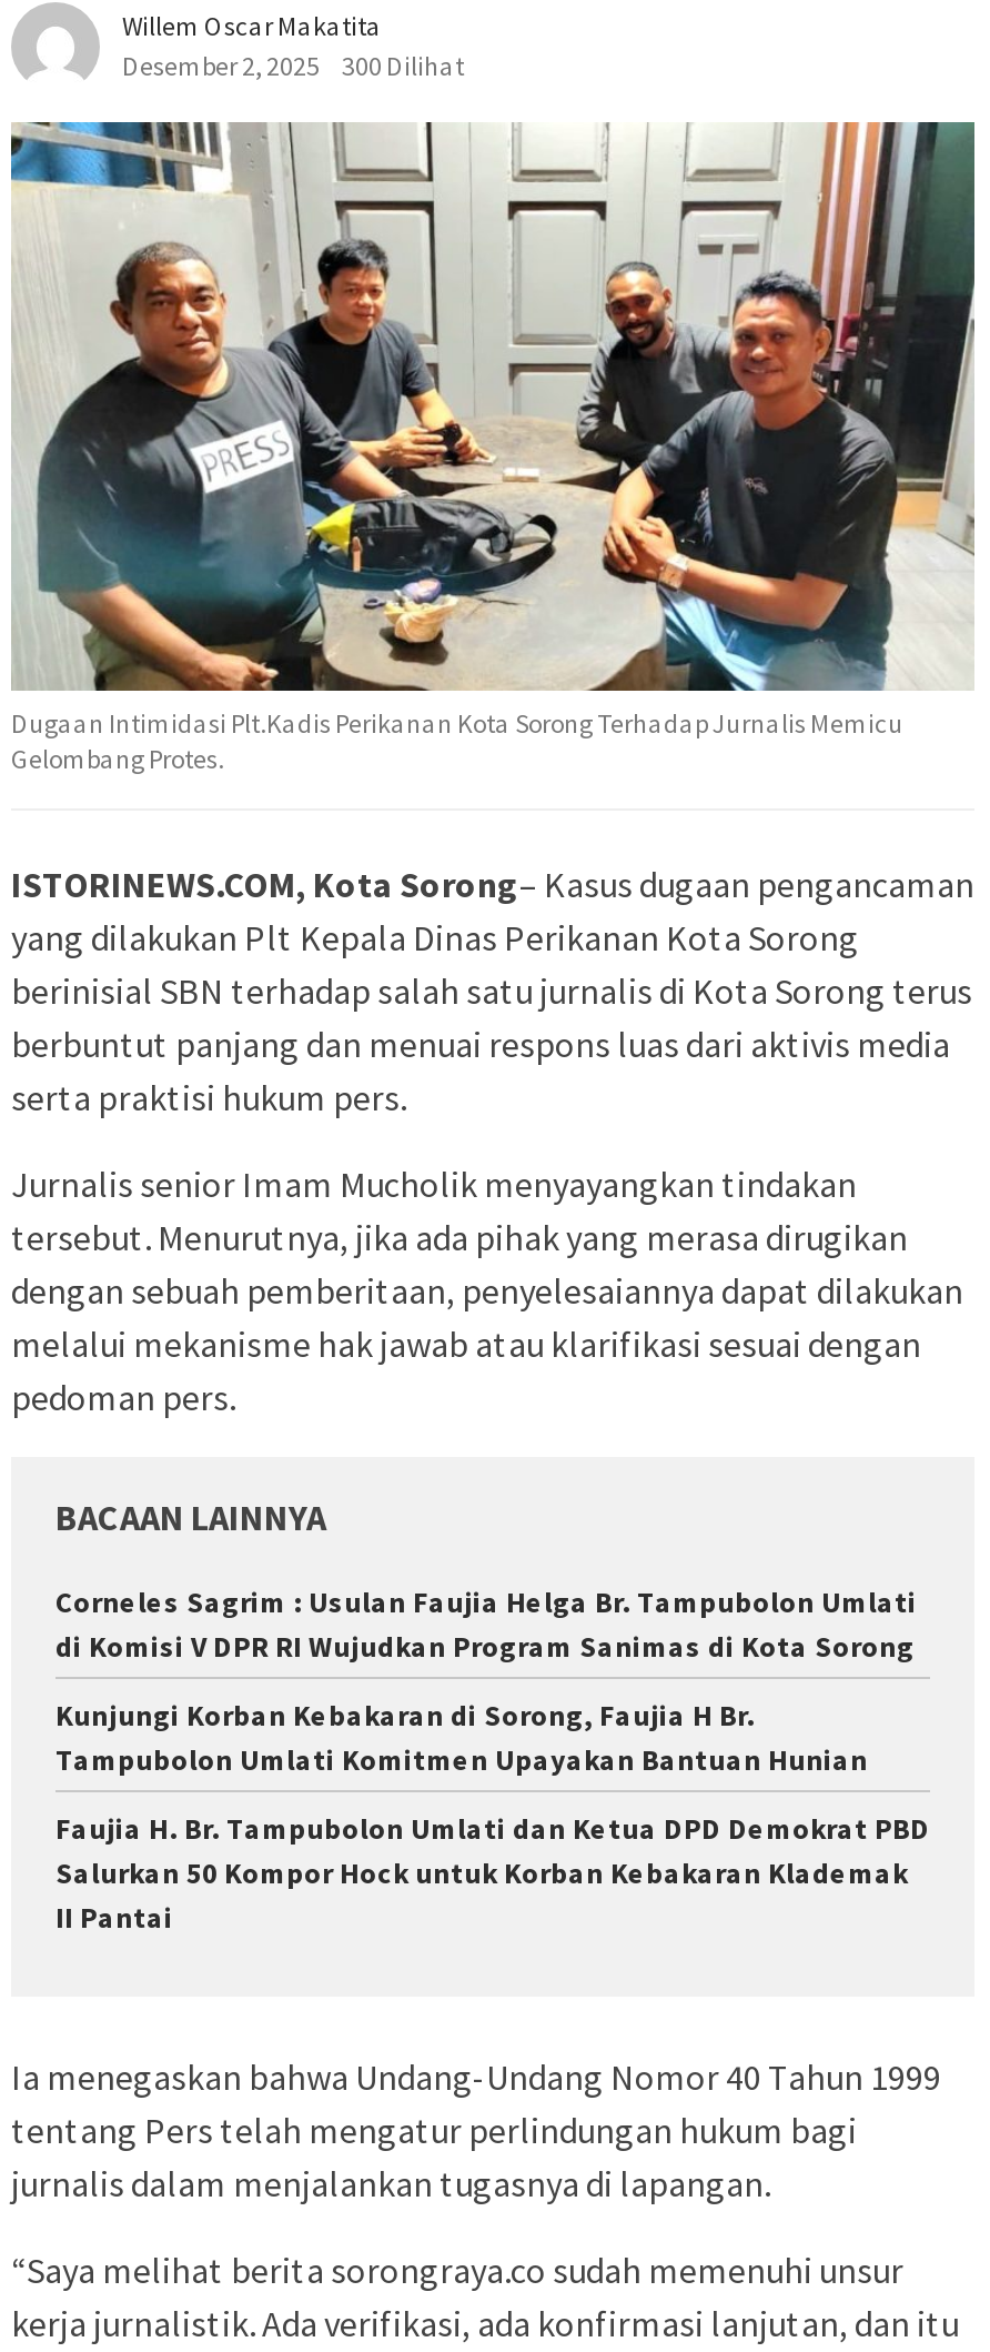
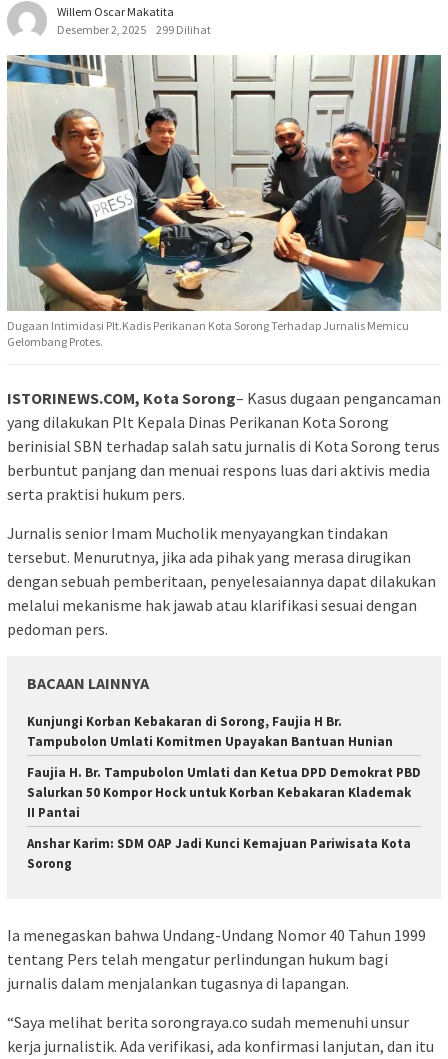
- Desember 2, 2025 300 Dilihat
+ Desember 2, 2025 299 Dilihat

- Corneles Sagrim : Usulan Faujia Helga Br. Tampubolon Umlati
- di Komisi V DPR RI Wujudkan Program Sanimas di Kota Sorong

moved up: Kunjungi Korban Kebakaran di Sorong, Faujia H Br. | Tampubolon Umlati Komitmen Upayakan Bantuan Hunian | Faujia H. Br. Tampubolon Umlati dan Ketua DPD Demokrat PBD | Salurkan 50 Kompor Hock untuk Korban Kebakaran Klademak | II Pantai

+ Anshar Karim: SDM OAP Jadi Kunci Kemajuan Pariwisata Kota
+ Sorong
